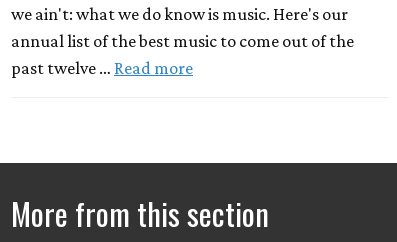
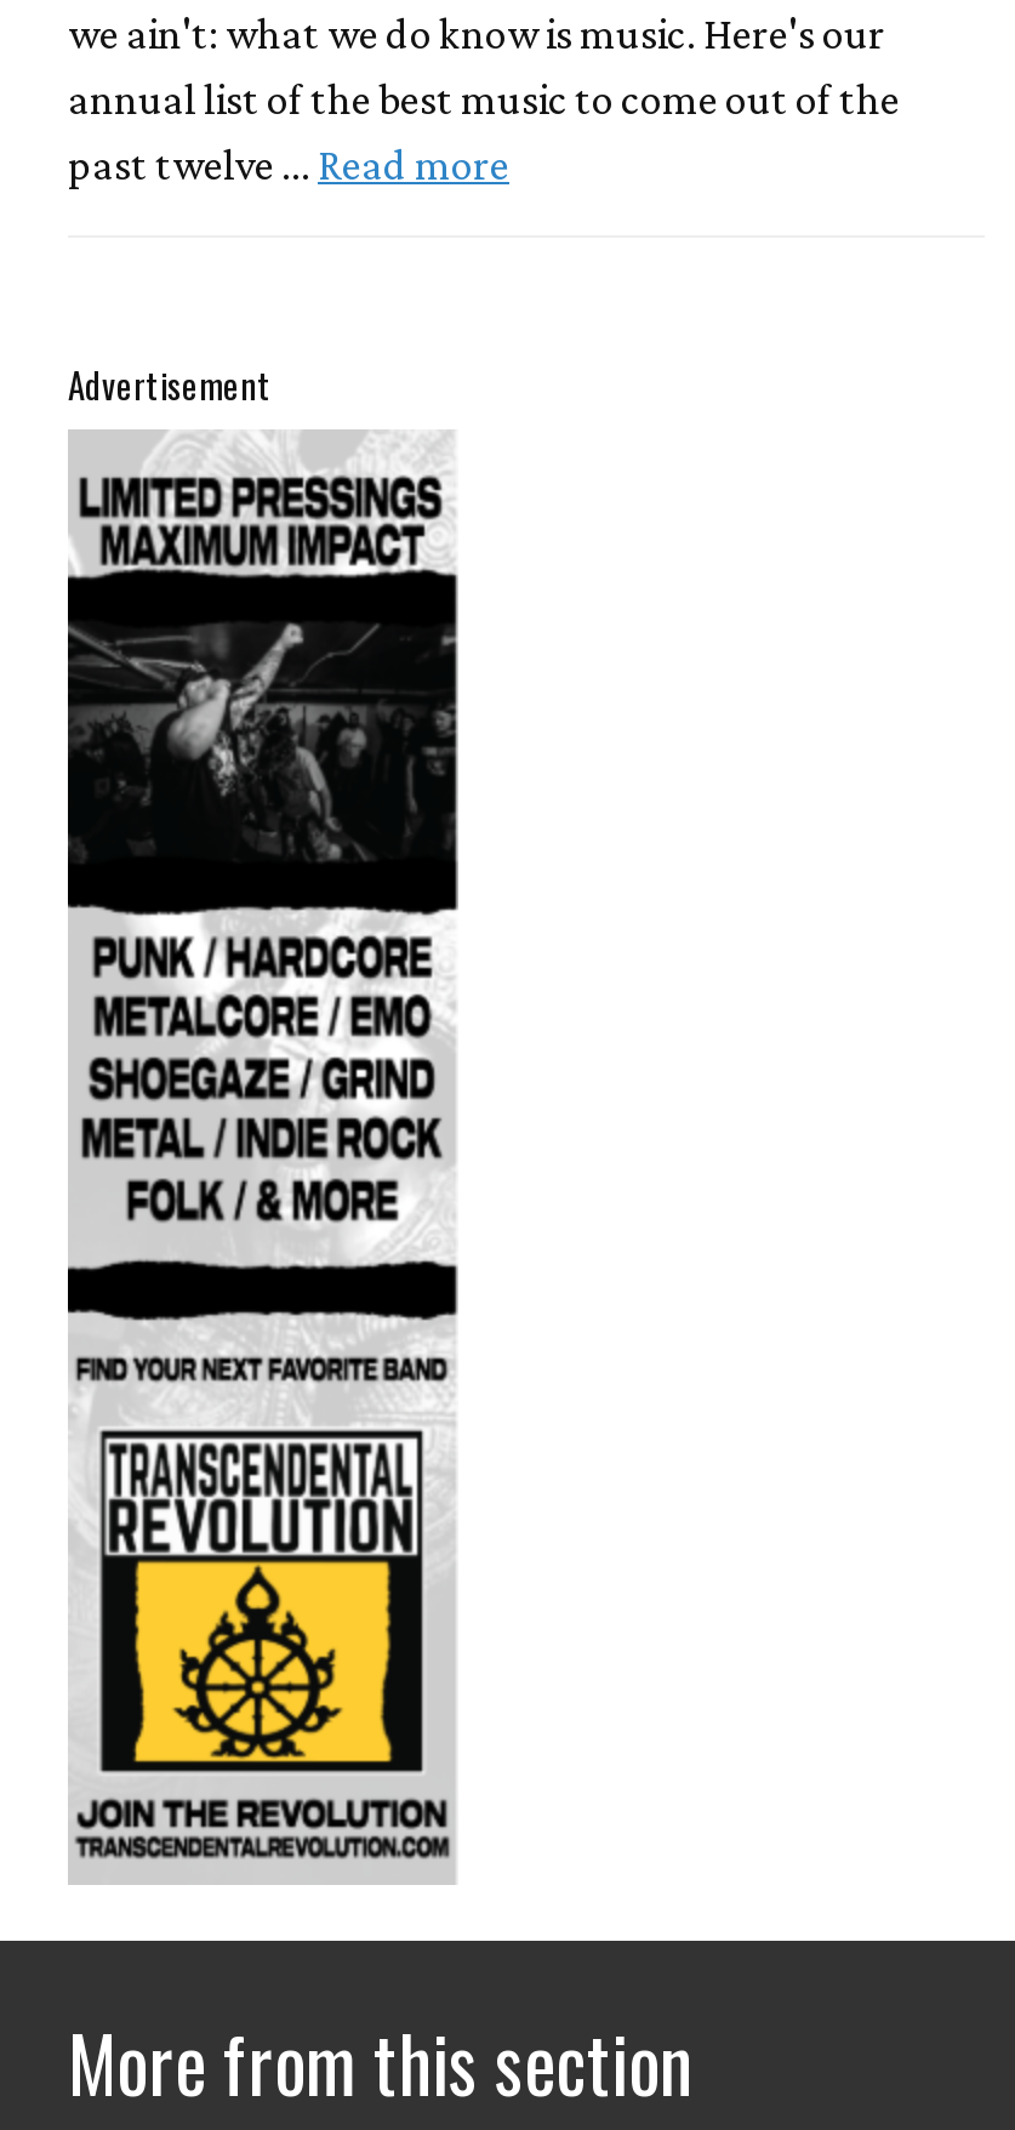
+ [image]

+ Advertisement
